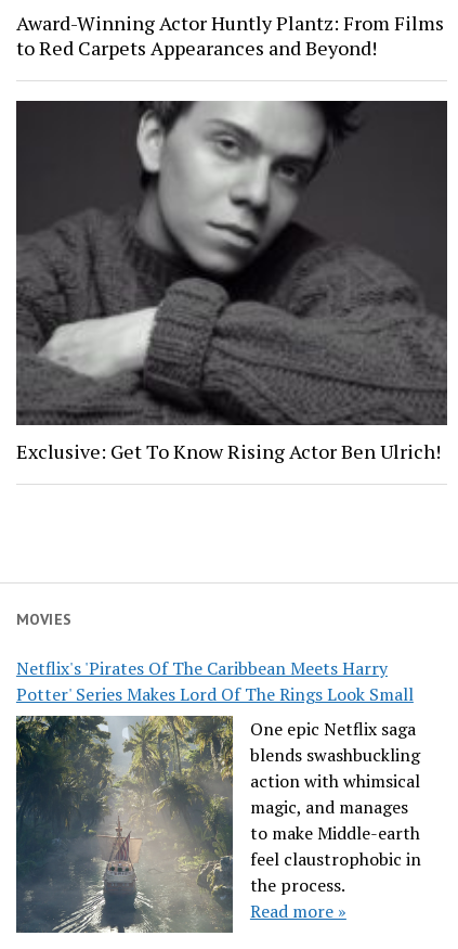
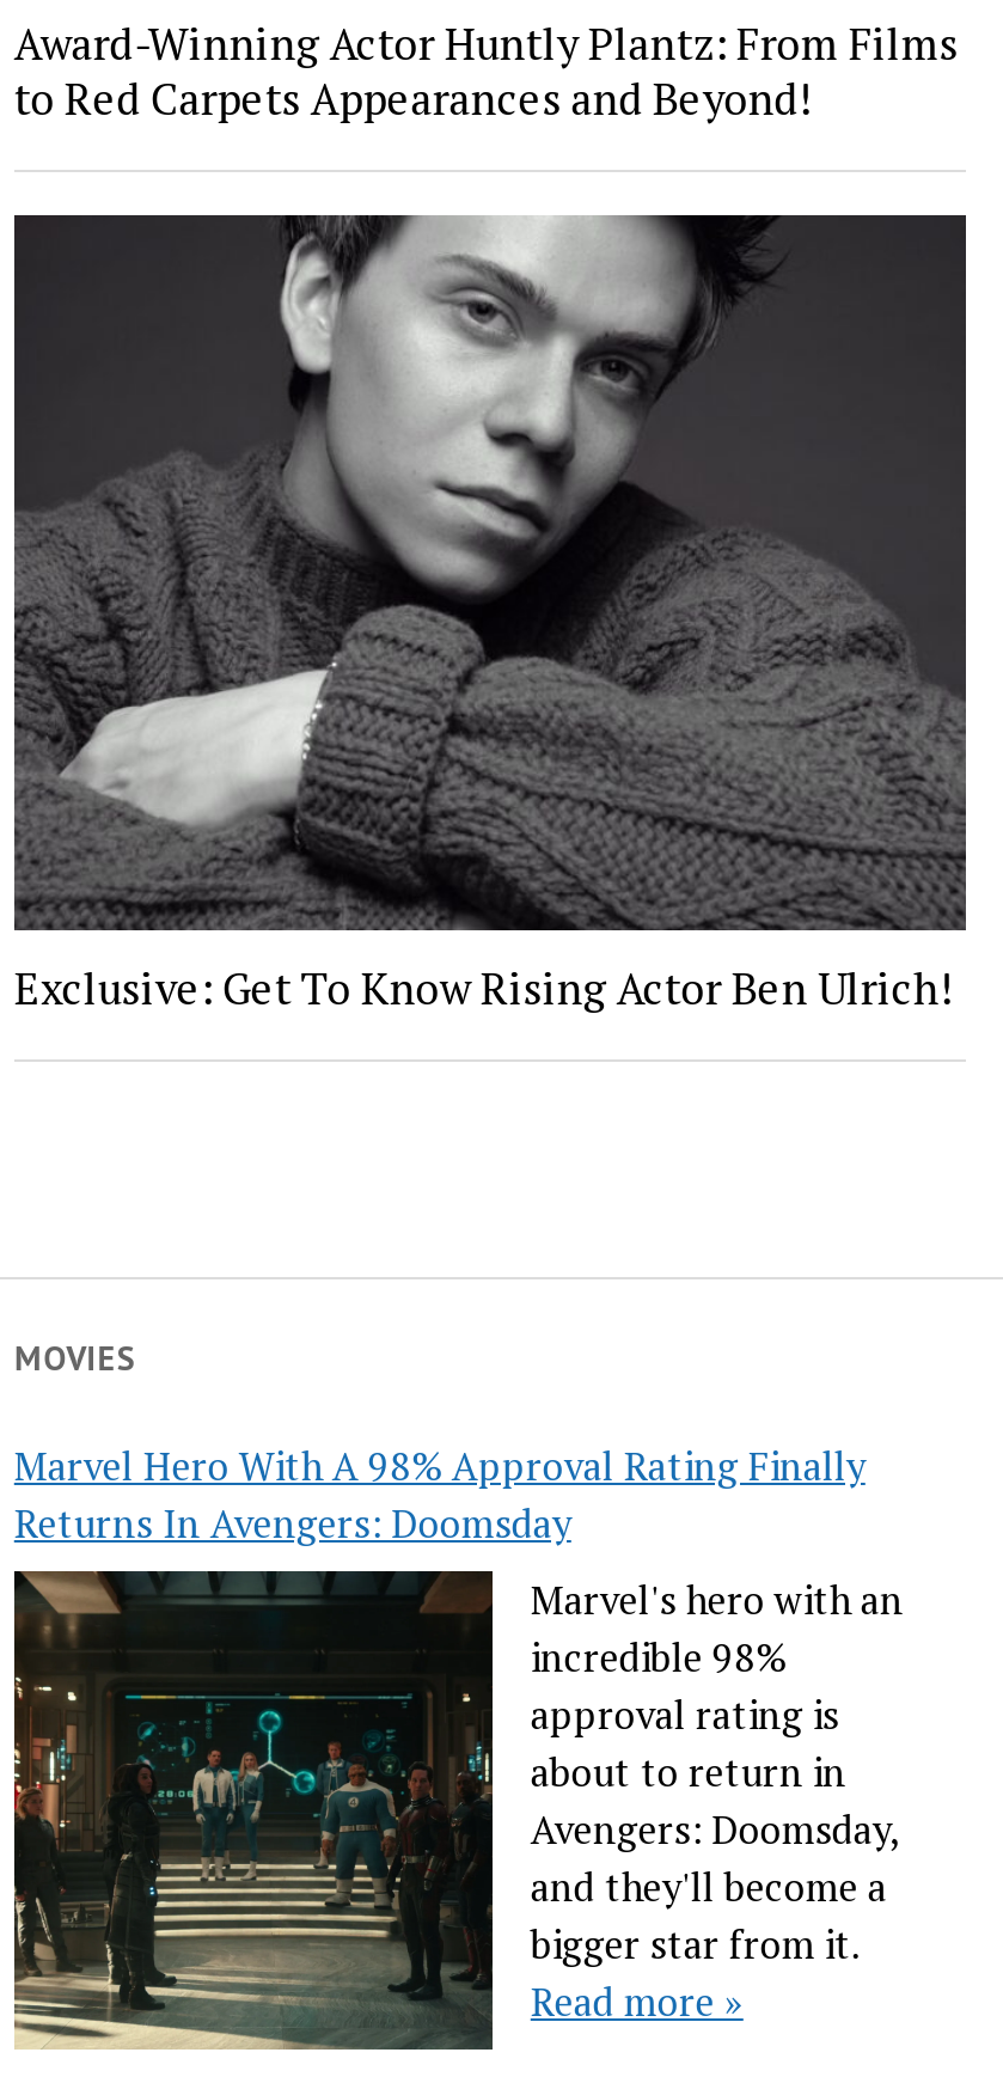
- Netflix's 'Pirates Of The Caribbean Meets Harry
- Potter' Series Makes Lord Of The Rings Look Small
+ Marvel Hero With A 98% Approval Rating Finally
+ Returns In Avengers: Doomsday

- [image]
- One epic Netflix saga
- blends swashbuckling
- action with whimsical
- magic, and manages
- to make Middle-earth
- feel claustrophobic in
- the process.
+ [image]
+ Marvel's hero with an
+ incredible 98%
+ approval rating is
+ about to return in
+ Avengers: Doomsday,
+ and they'll become a
+ bigger star from it.
